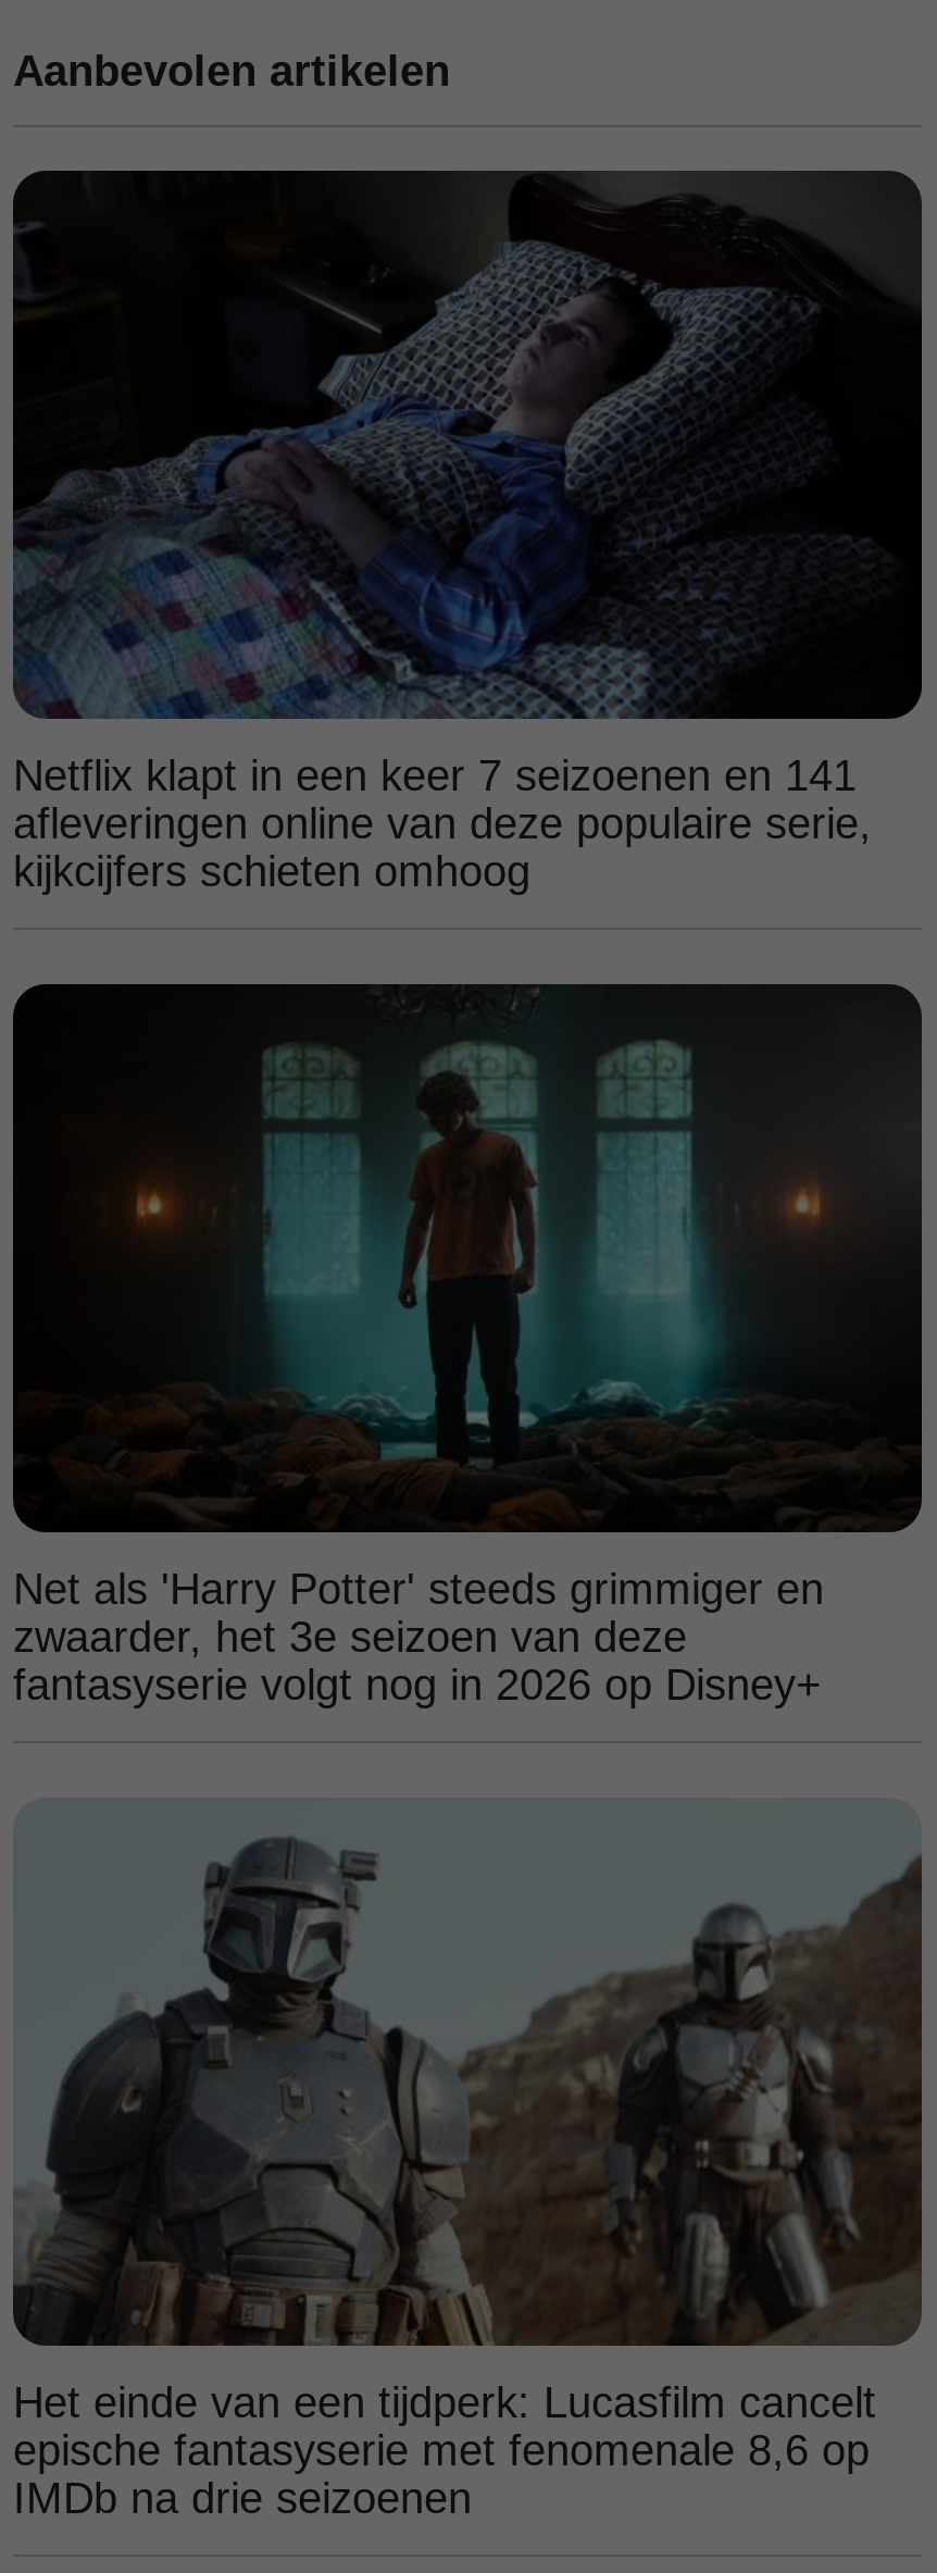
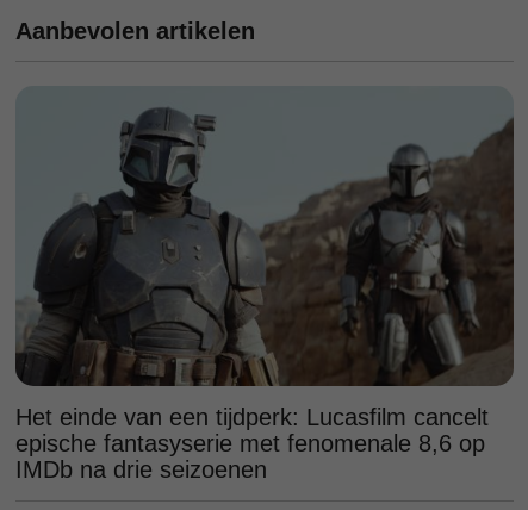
- [image]
- Netflix klapt in een keer 7 seizoenen en 141
- afleveringen online van deze populaire serie,
- kijkcijfers schieten omhoog

- [image]
- Net als 'Harry Potter' steeds grimmiger en
- zwaarder, het 3e seizoen van deze
- fantasyserie volgt nog in 2026 op Disney+
